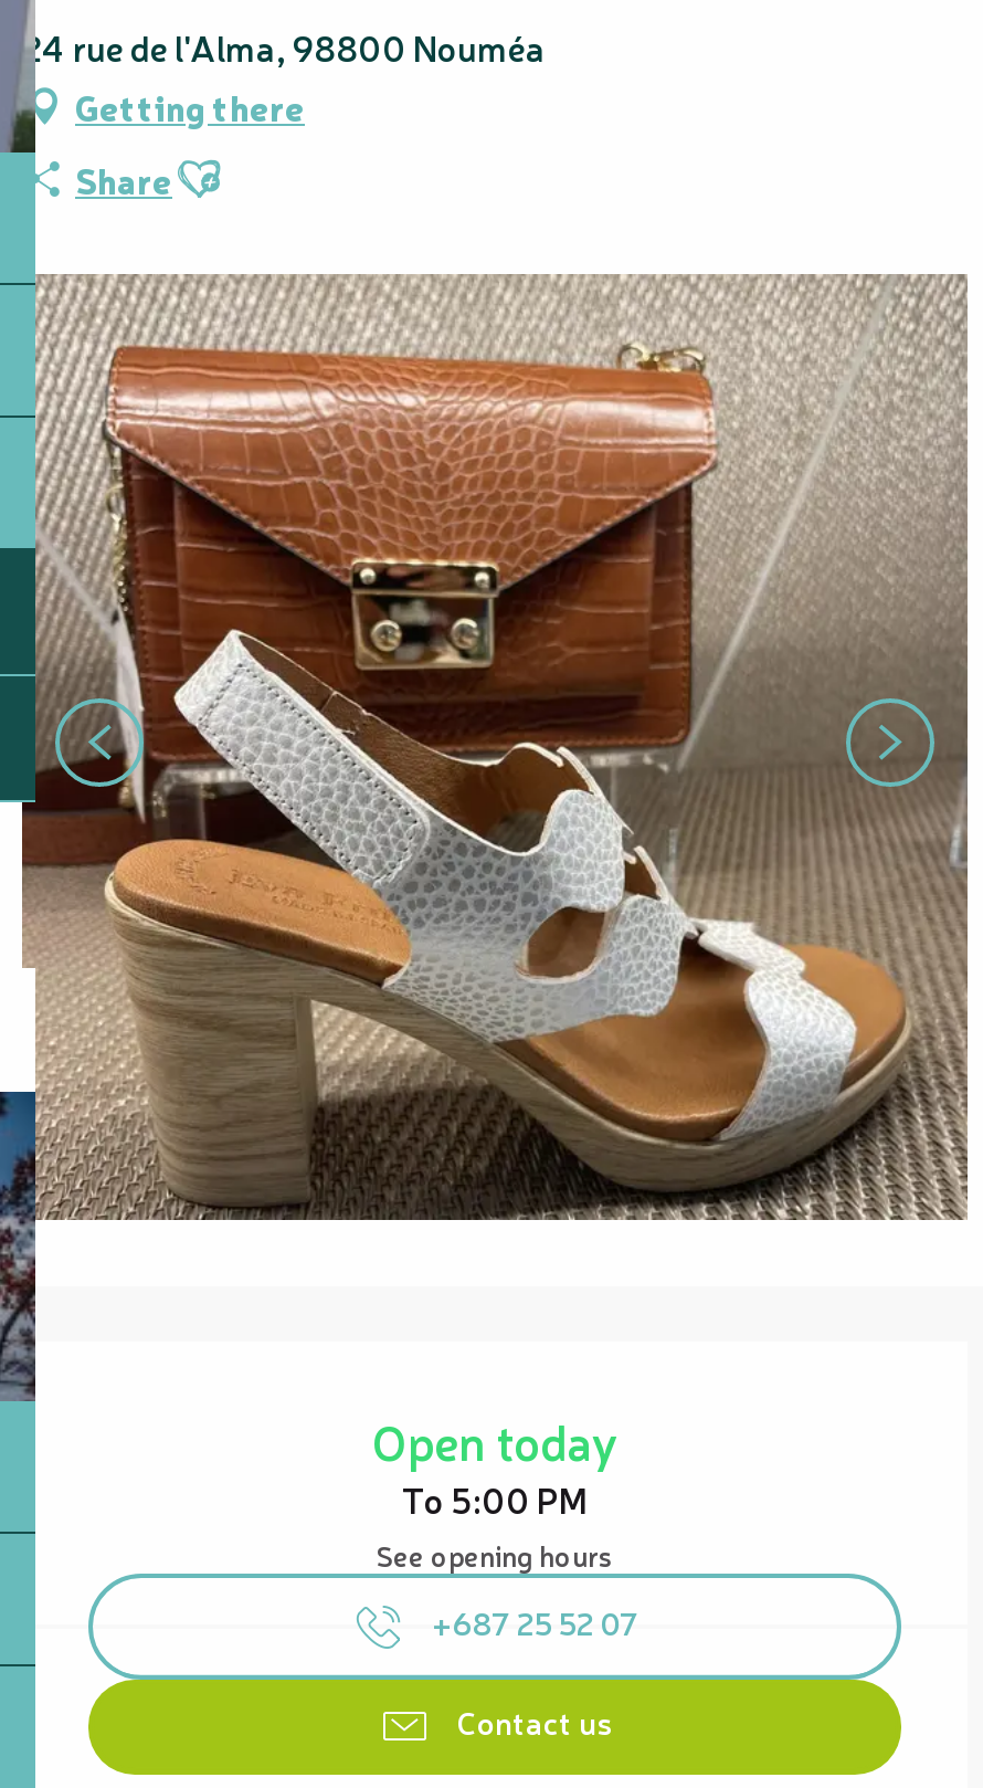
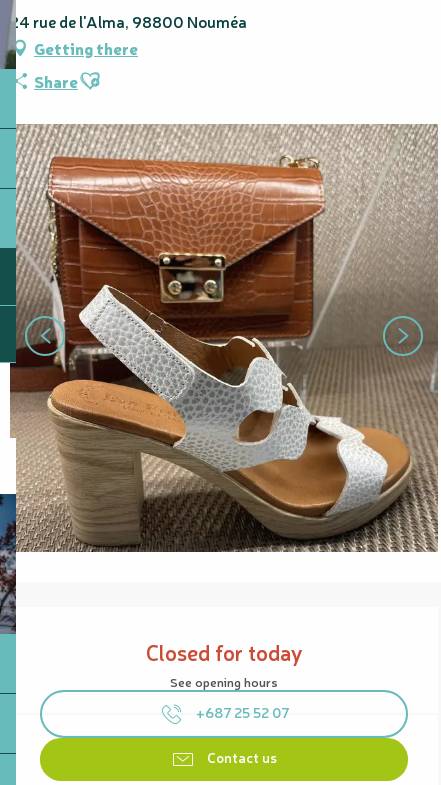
- Open today
- To 5:00 PM
+ Closed for today
